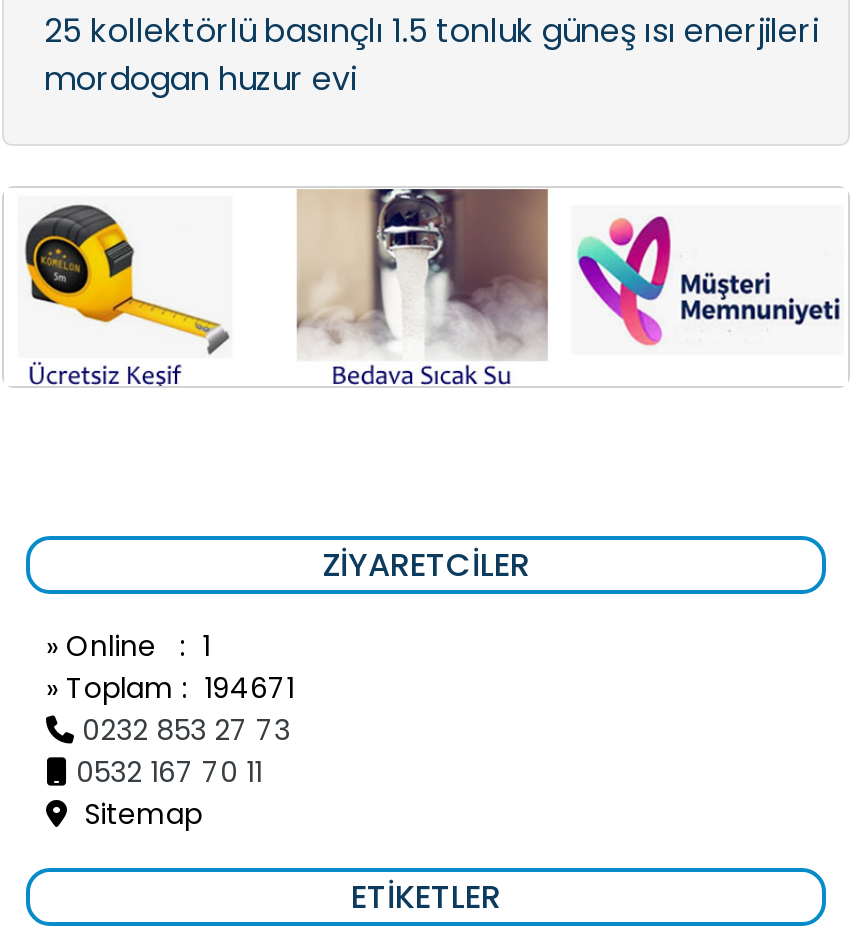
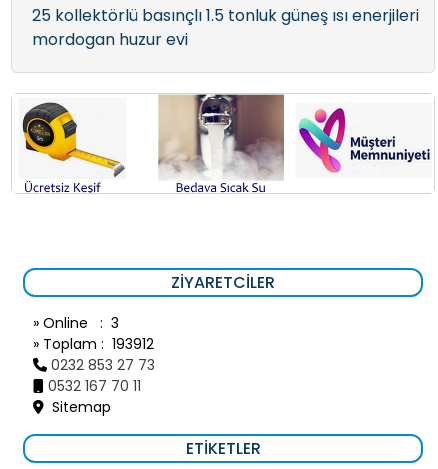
- » Online : 1
+ » Online : 3

- » Toplam : 194671
+ » Toplam : 193912
